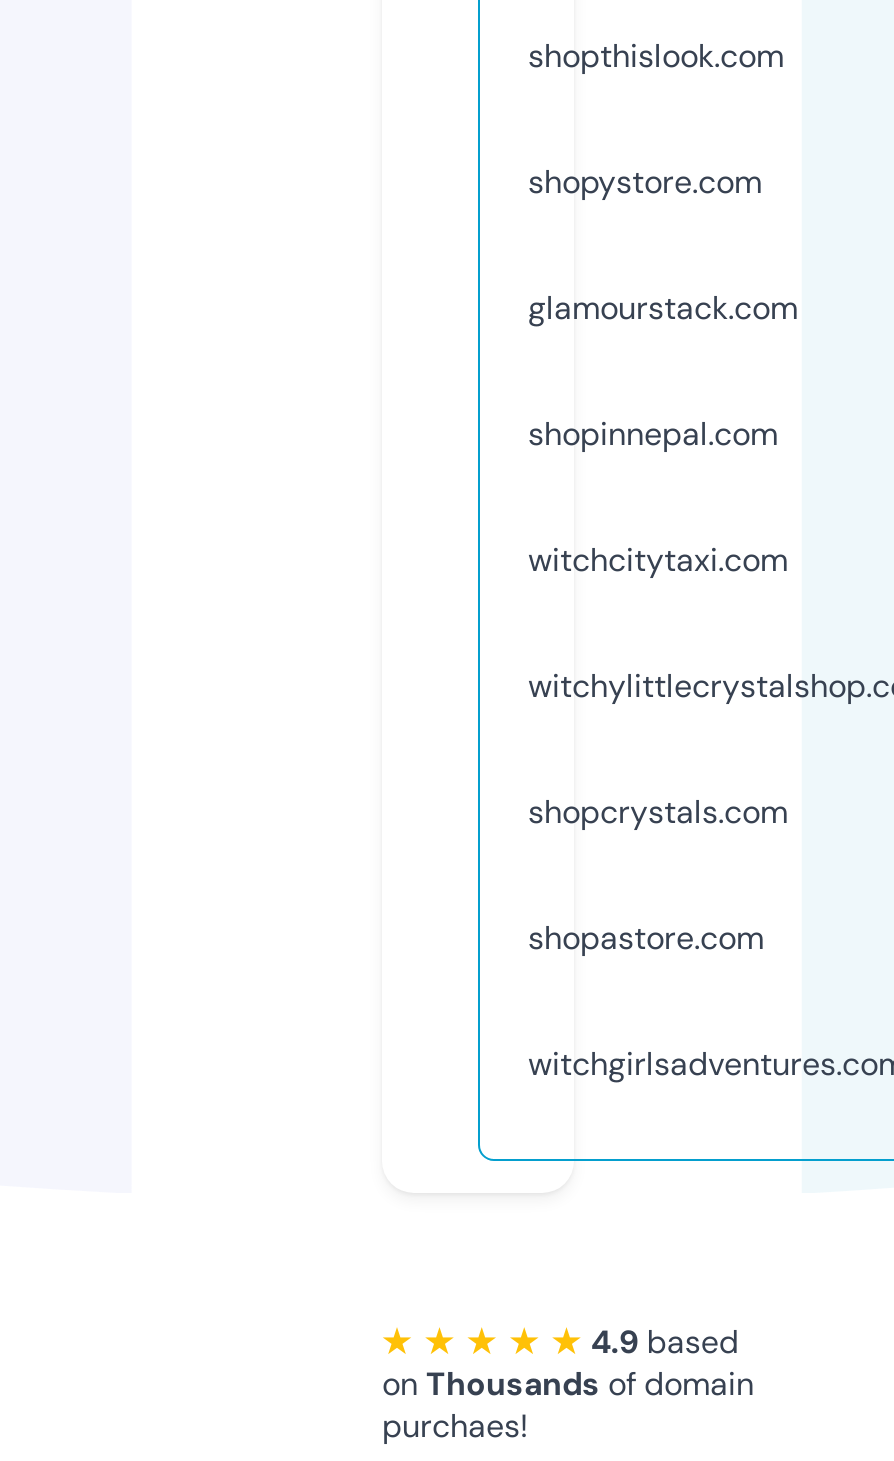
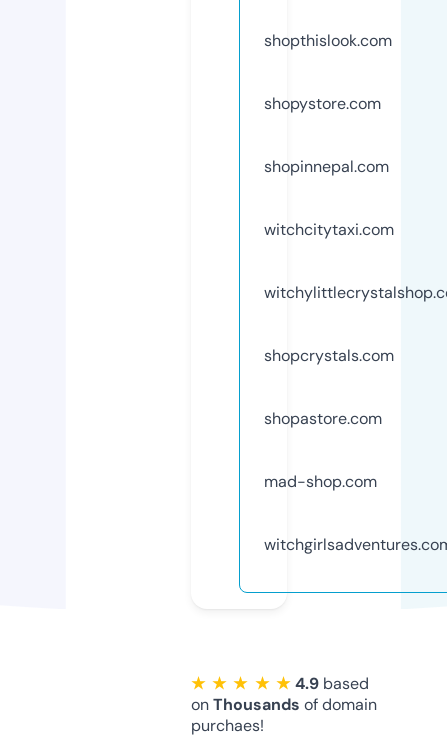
- glamourstack.com

moved up: shopinnepal.com | witchcitytaxi.com | shopcrystals.com | shopastore.com

+ mad-shop.com
